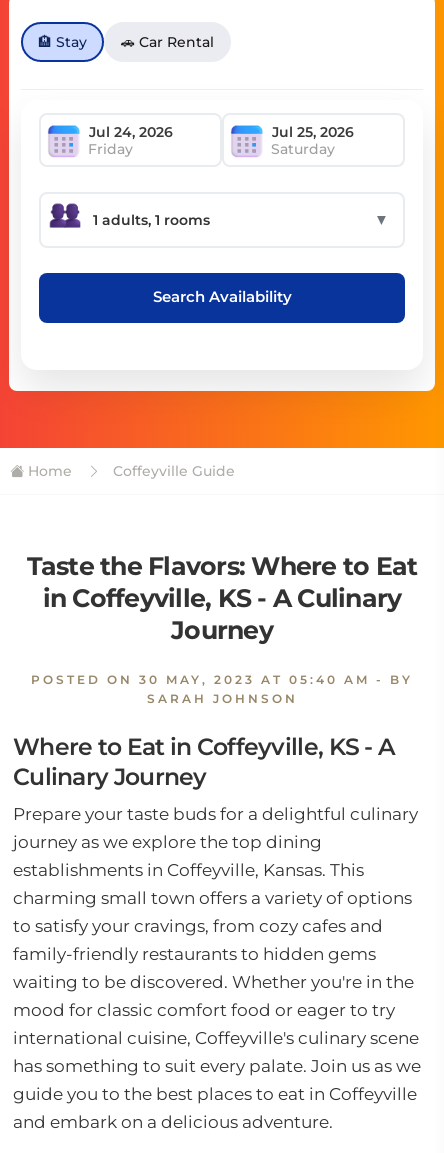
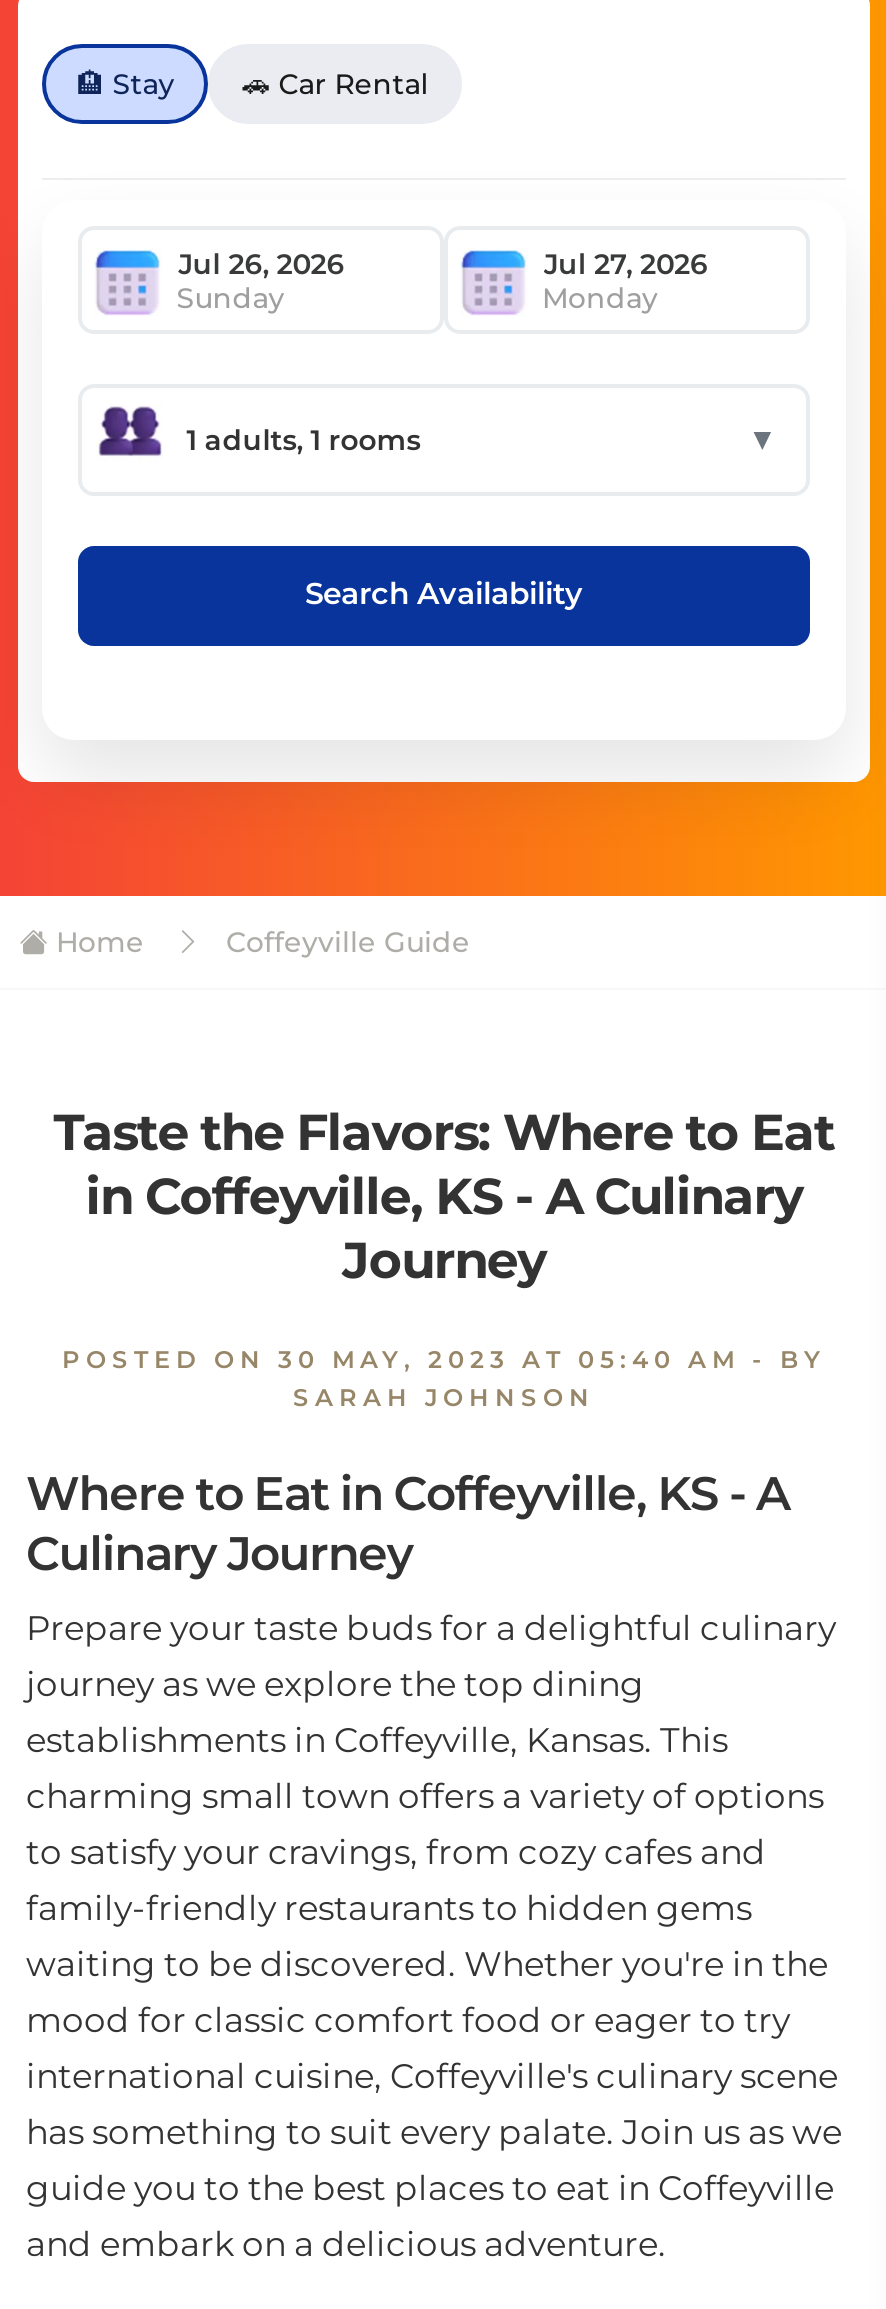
- Friday
- Saturday
+ Sunday
+ Monday
